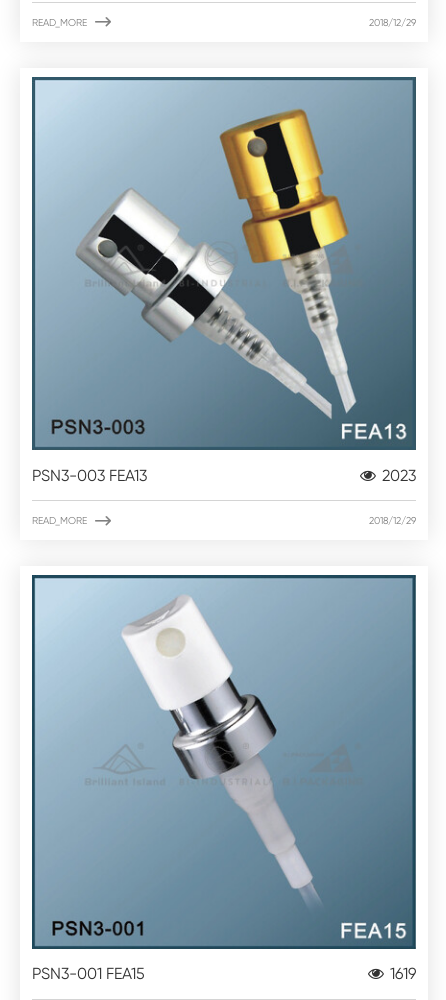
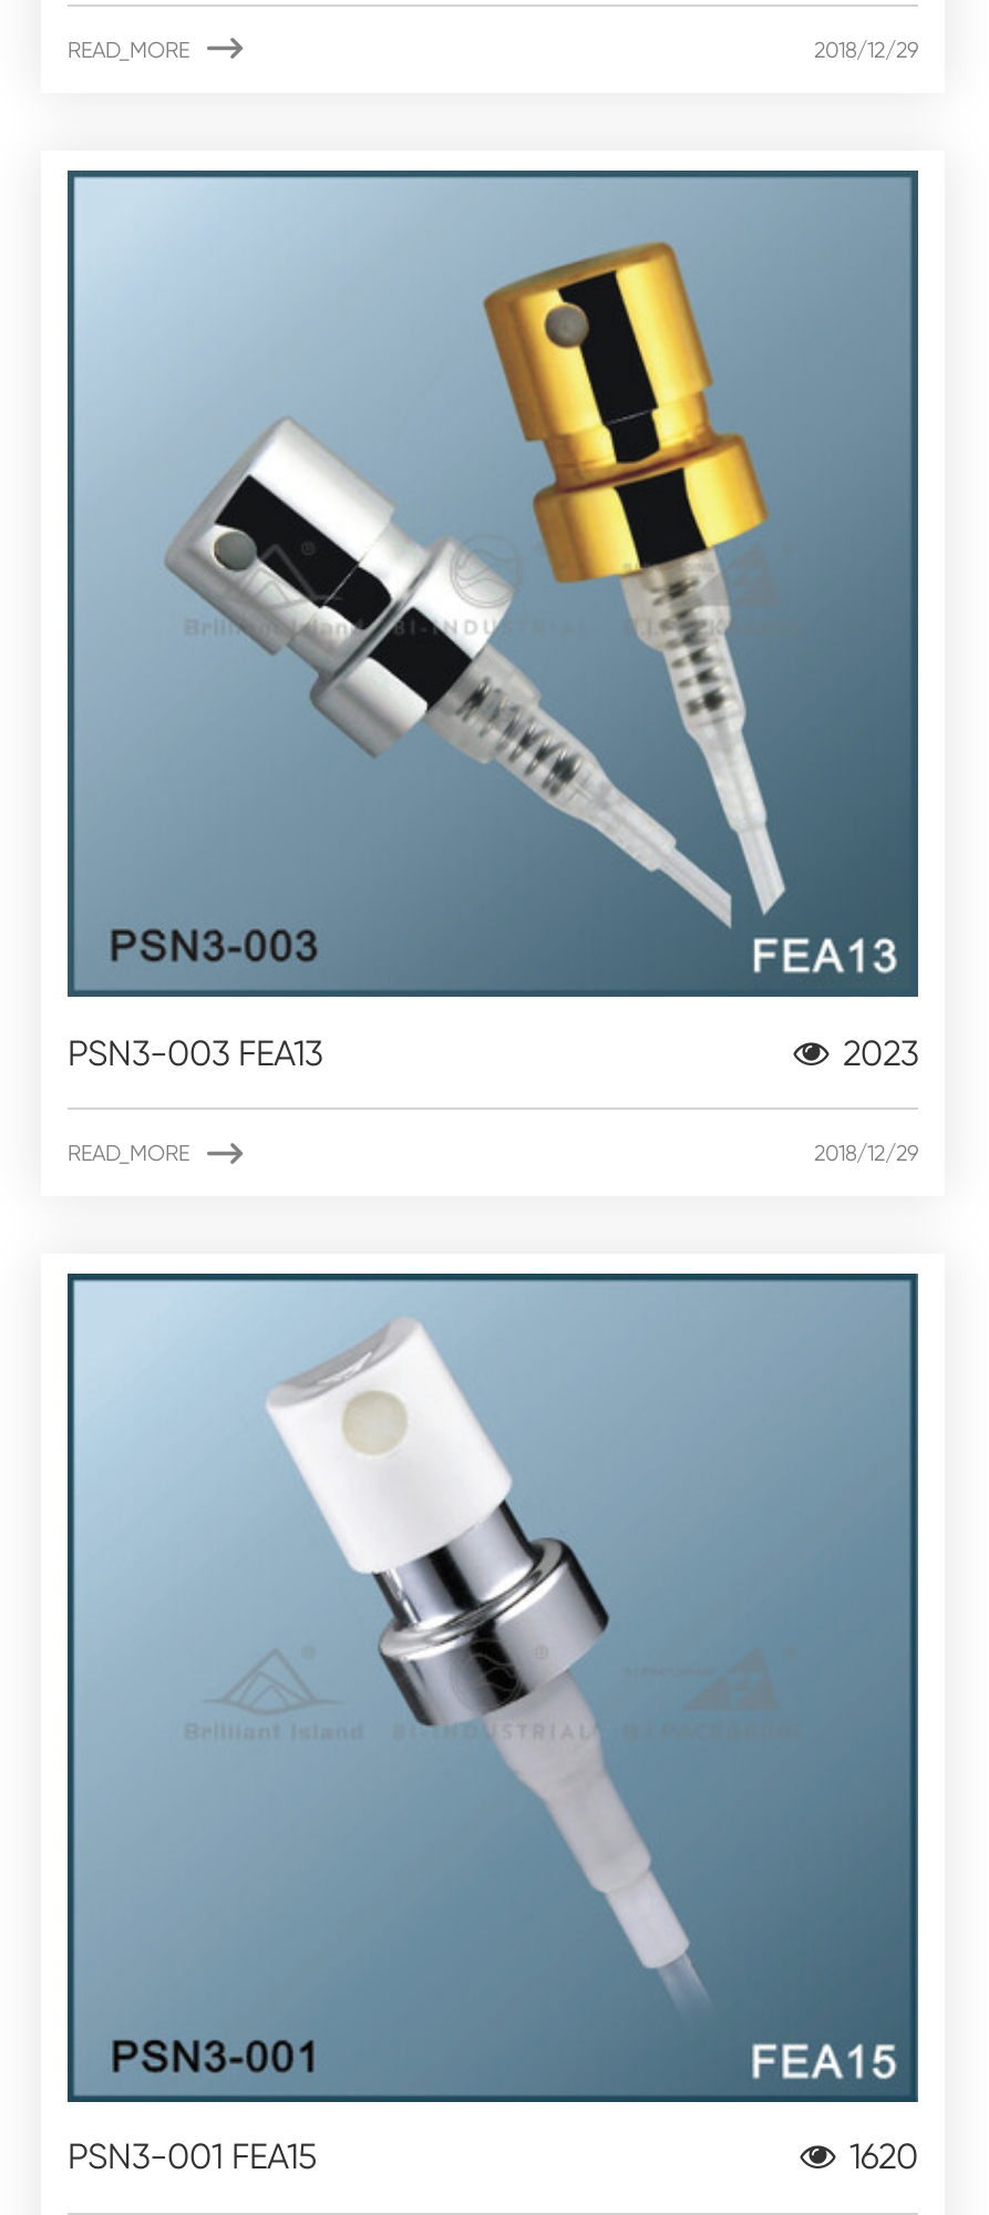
- 1619
+ 1620
